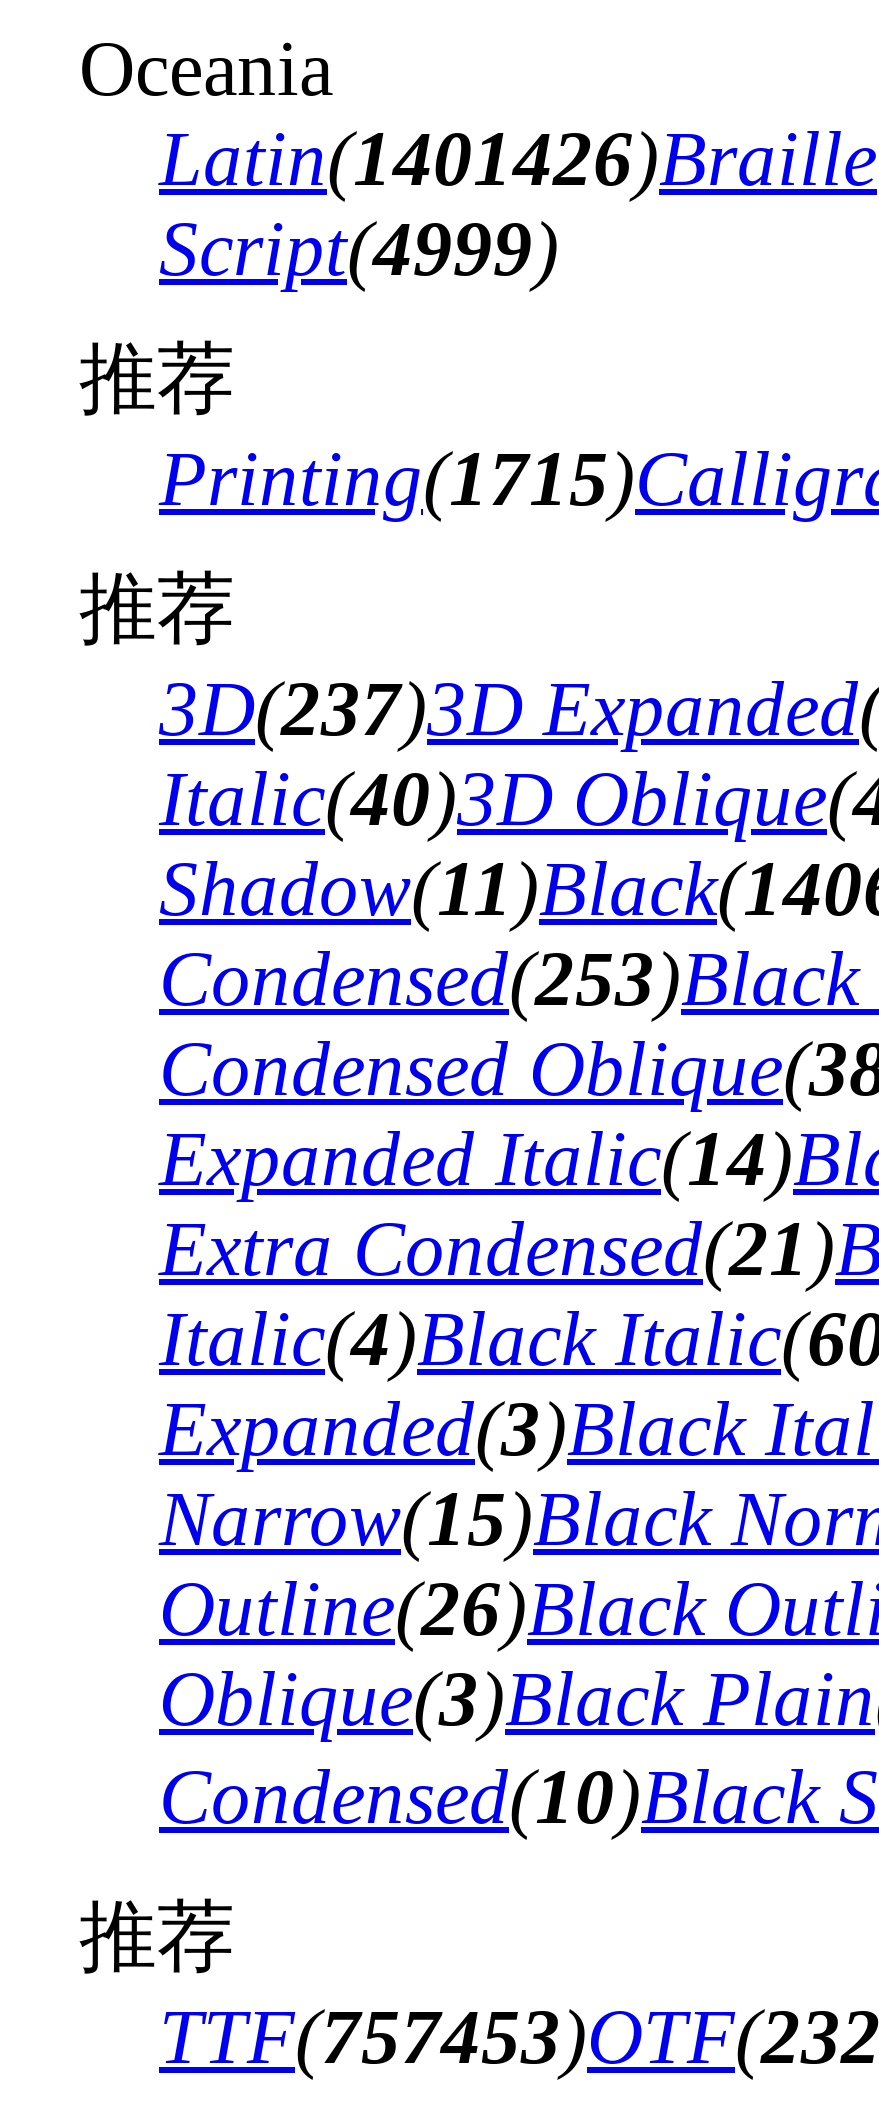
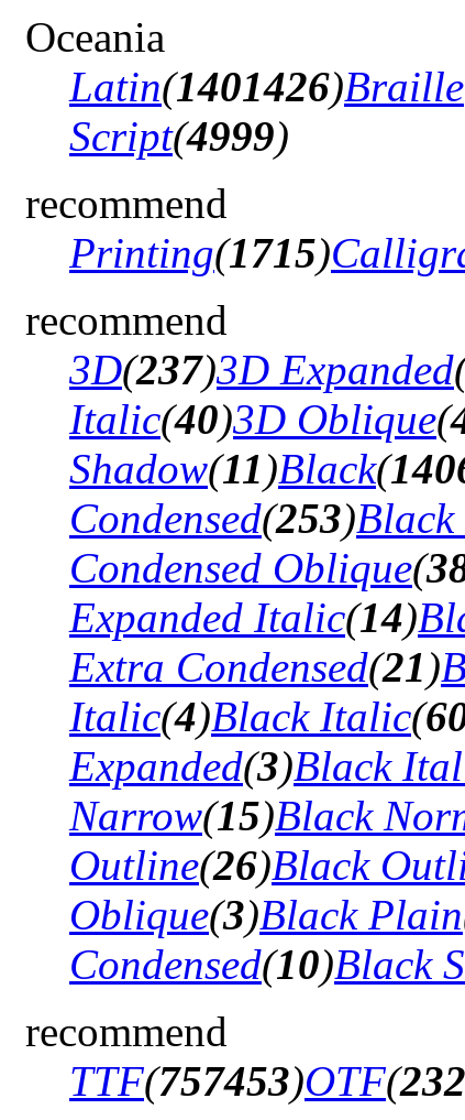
- 推荐
+ recommend

- 推荐
+ recommend

- 推荐
+ recommend
